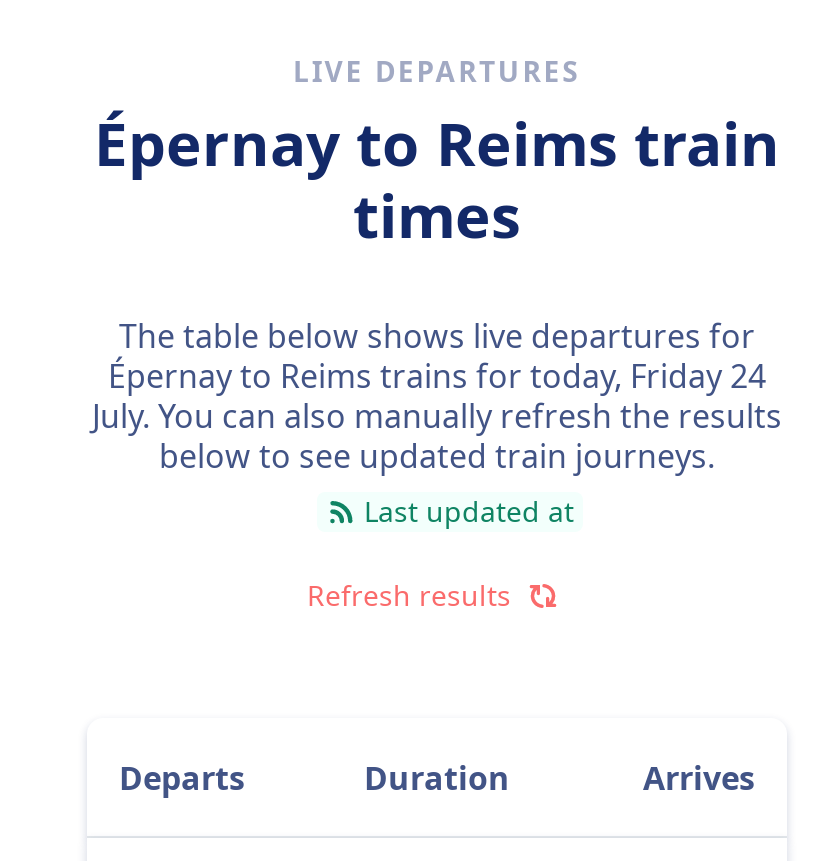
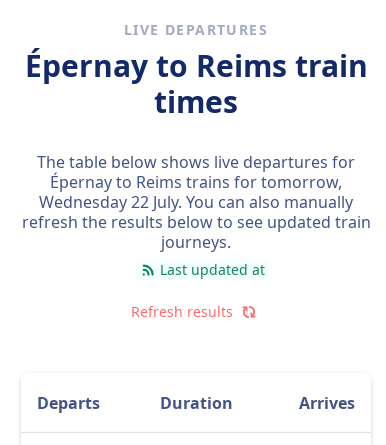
- Épernay to Reims trains for today, Friday 24
- July. You can also manually refresh the results
- below to see updated train journeys.
+ Épernay to Reims trains for tomorrow,
+ Wednesday 22 July. You can also manually
+ refresh the results below to see updated train
+ journeys.
